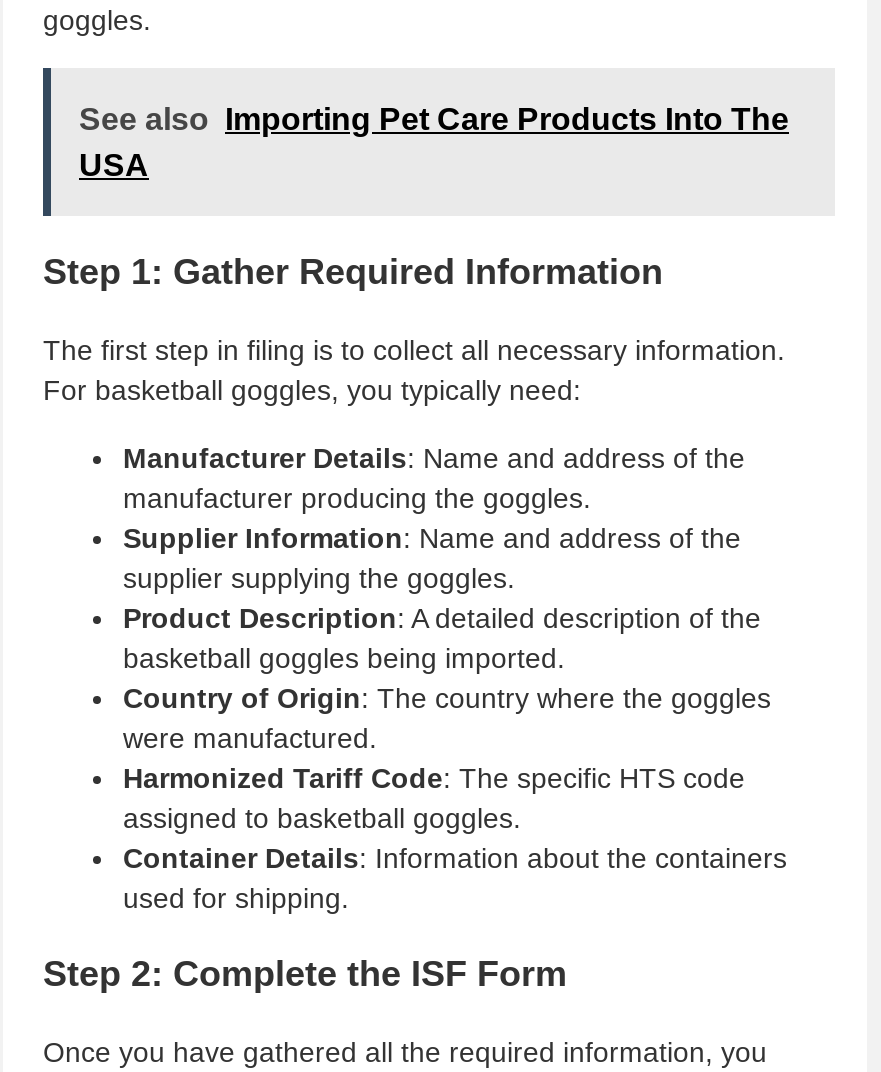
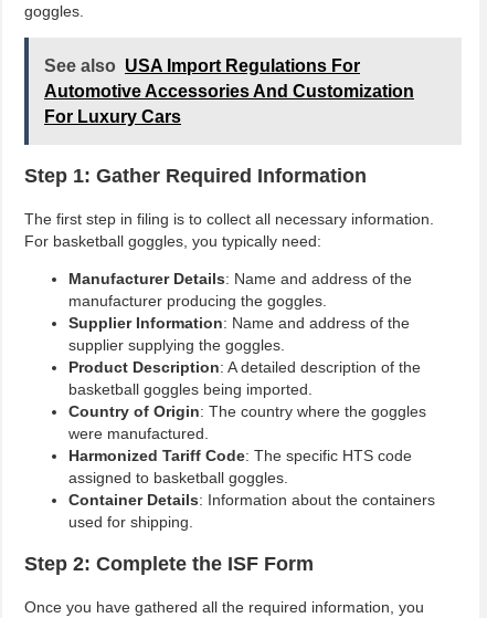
- See also Importing Pet Care Products Into The
- USA
+ See also USA Import Regulations For
+ Automotive Accessories And Customization
+ For Luxury Cars
